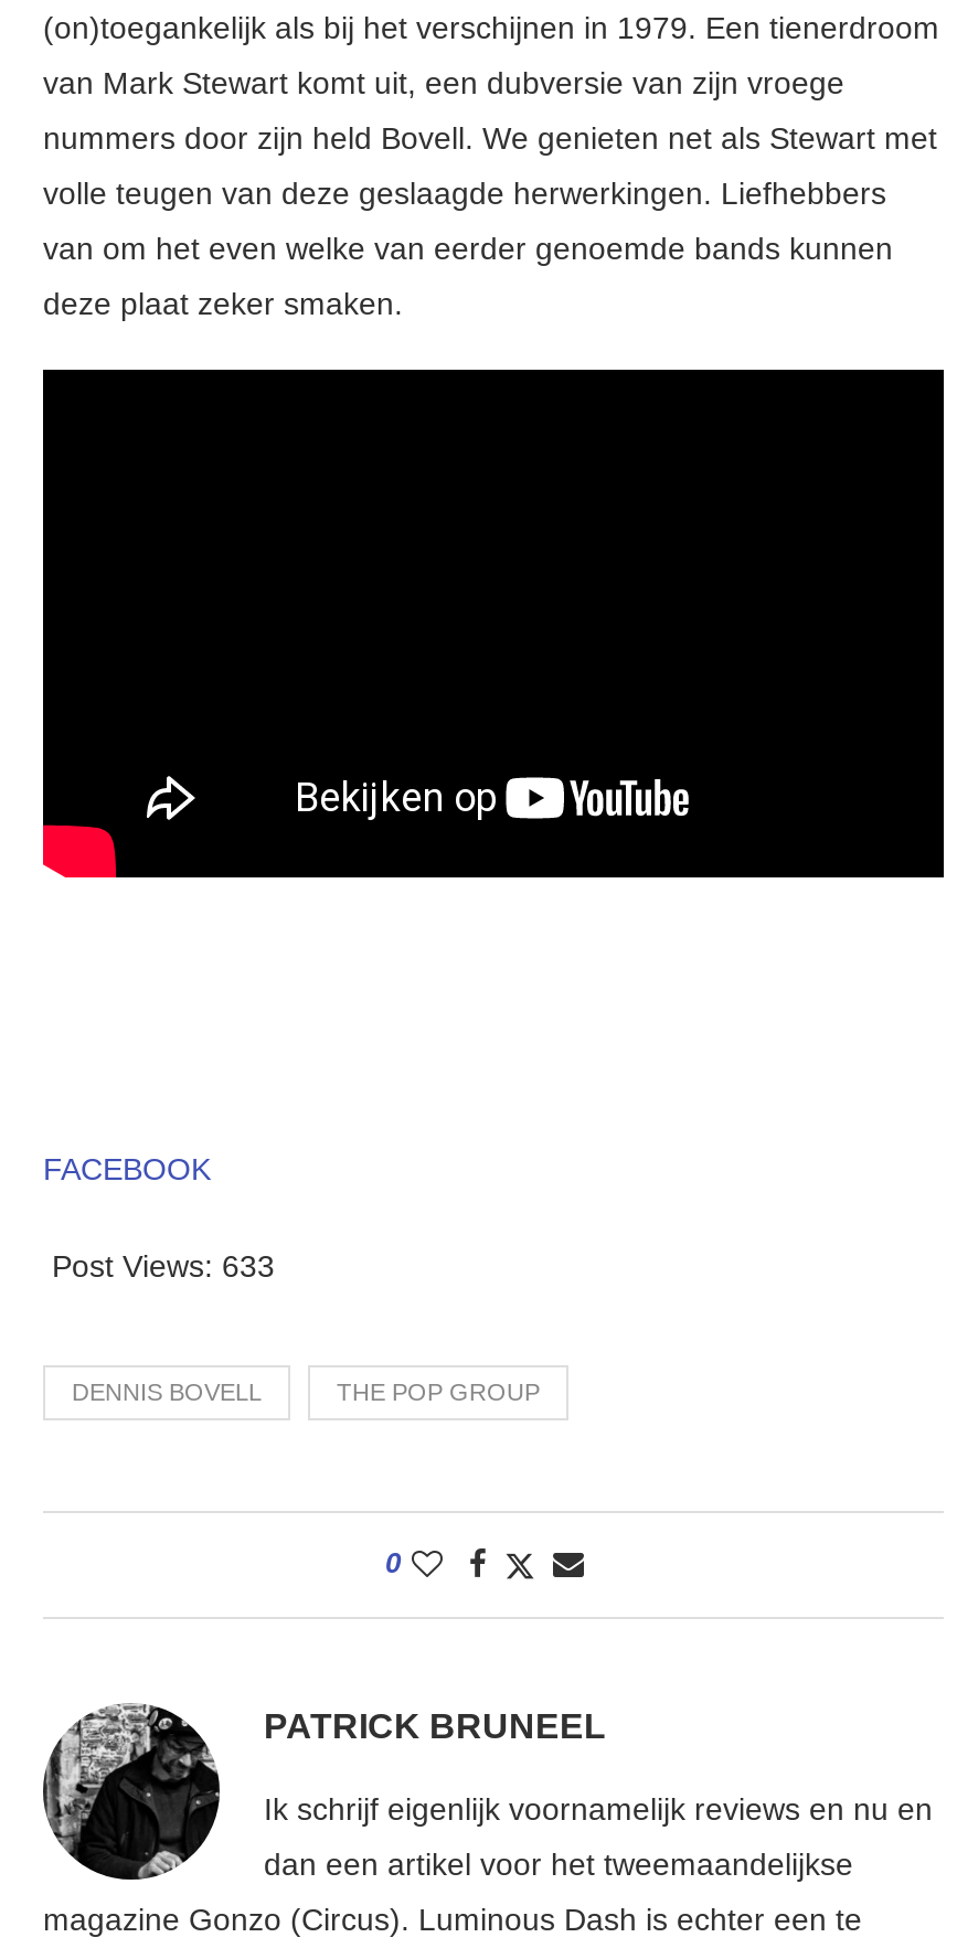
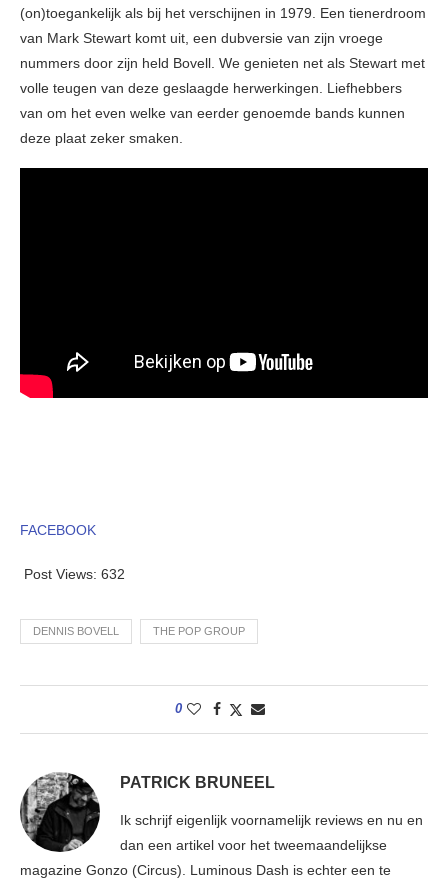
- Post Views: 633
+ Post Views: 632
